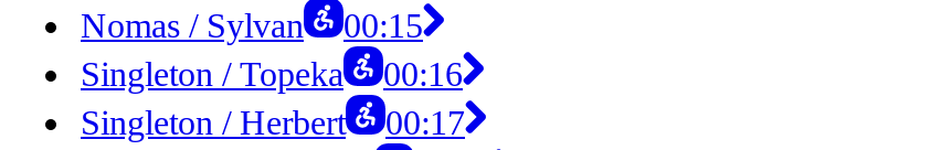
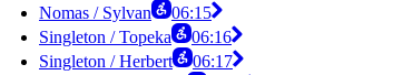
- Nomas / Sylvan 00:15
+ Nomas / Sylvan 06:15

- Singleton / Topeka 00:16
+ Singleton / Topeka 06:16

- Singleton / Herbert 00:17
+ Singleton / Herbert 06:17
